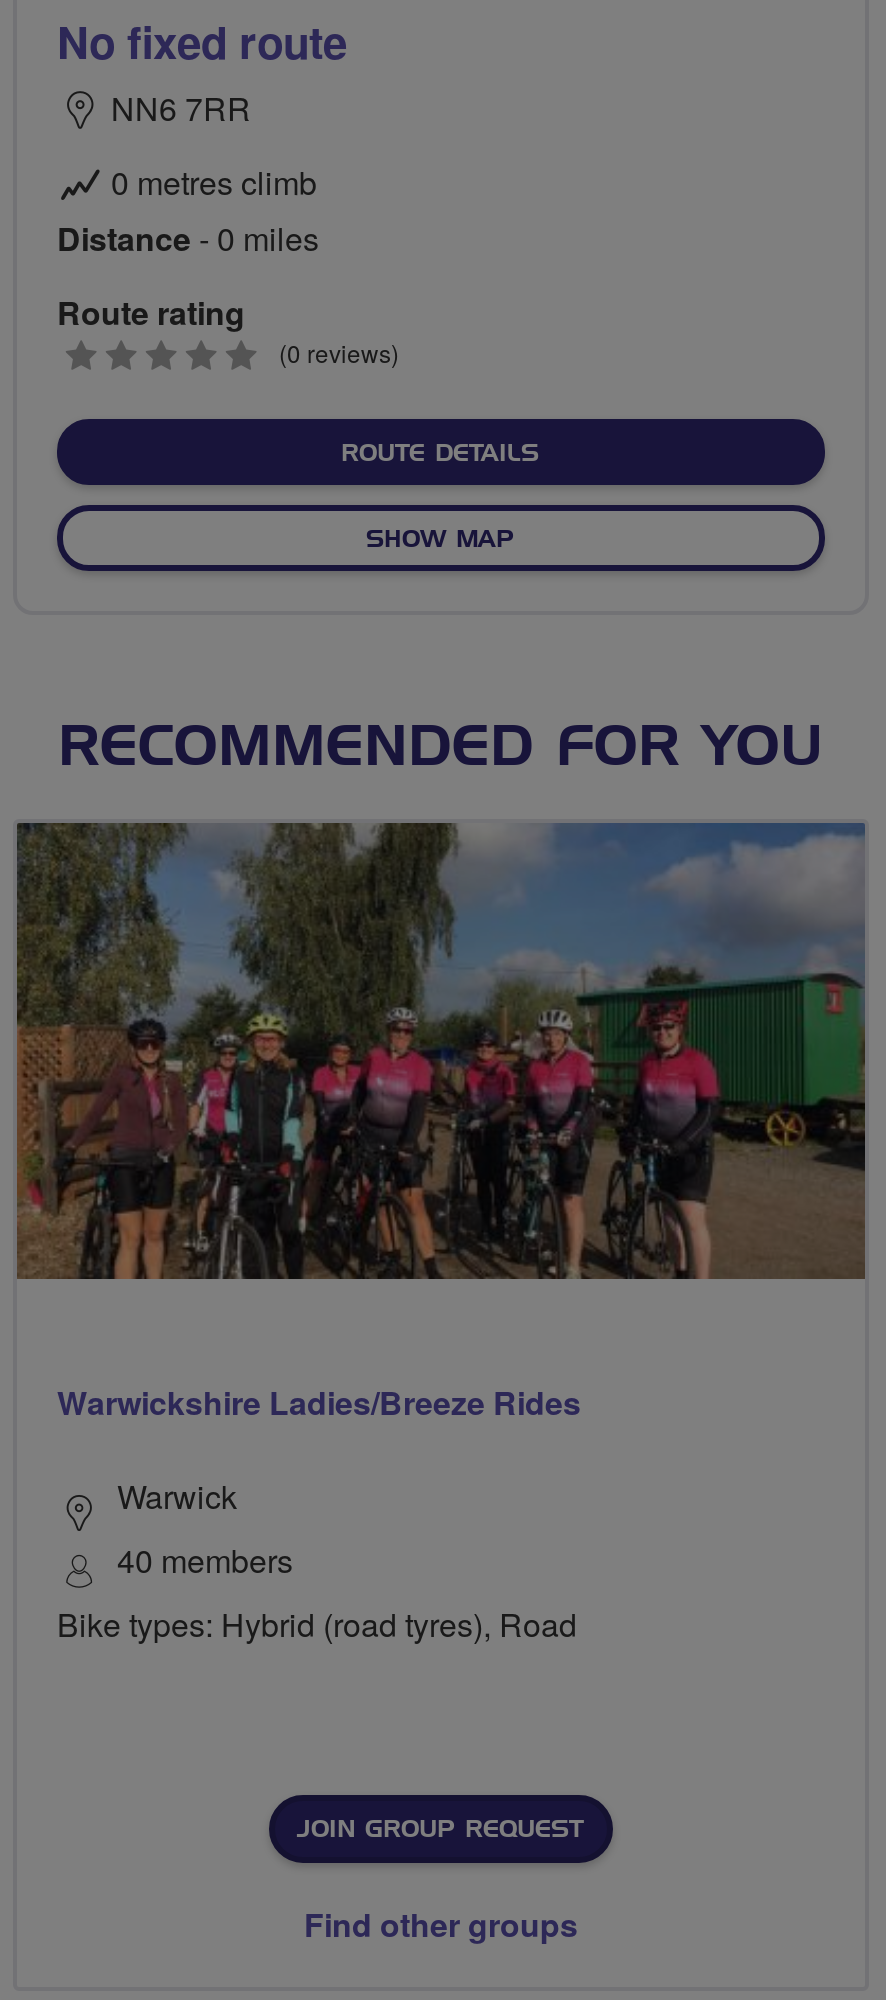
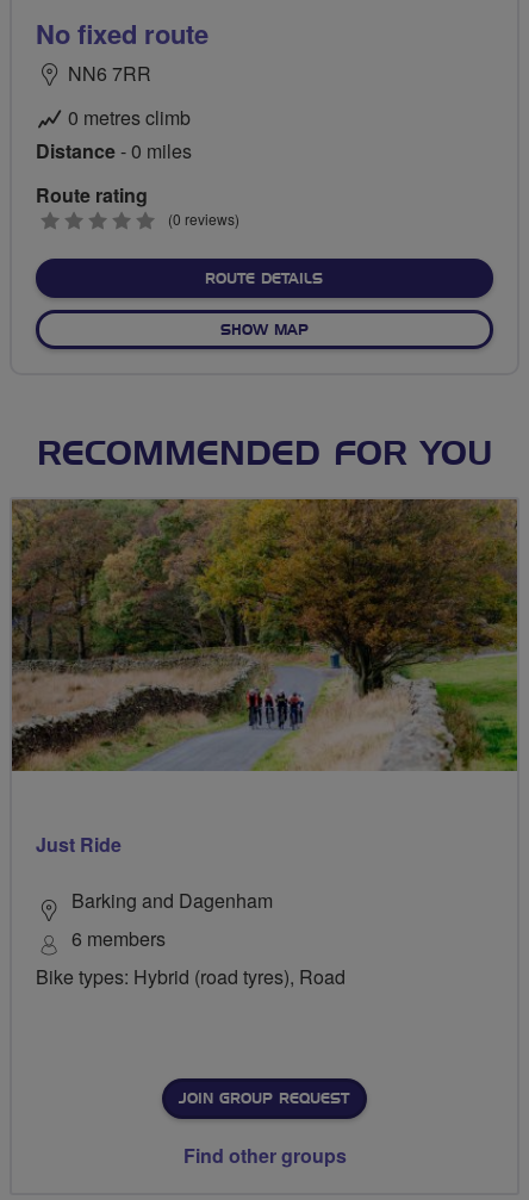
- [image]
+ [image]

- Warwickshire Ladies/Breeze Rides
+ Just Ride

- Warwick
- 40 members
+ Barking and Dagenham
+ 6 members
